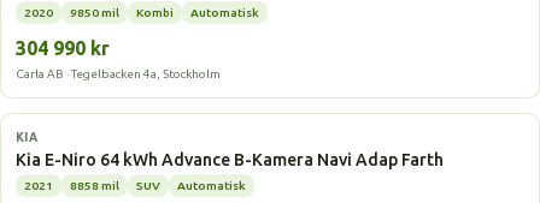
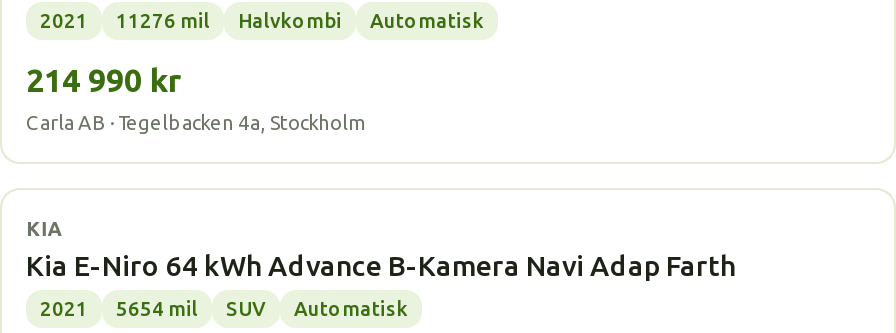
- 2020
- 9850 mil
- Kombi
+ 2021
+ 11276 mil
+ Halvkombi

- 304 990 kr
+ 214 990 kr

- 2021 8858 mil SUV Automatisk
+ 2021 5654 mil SUV Automatisk
